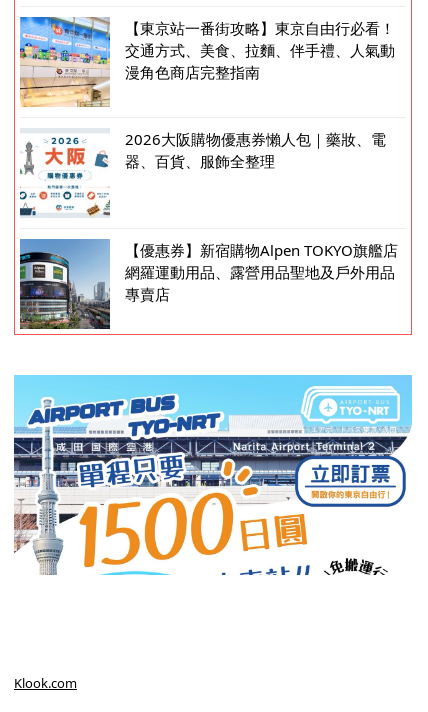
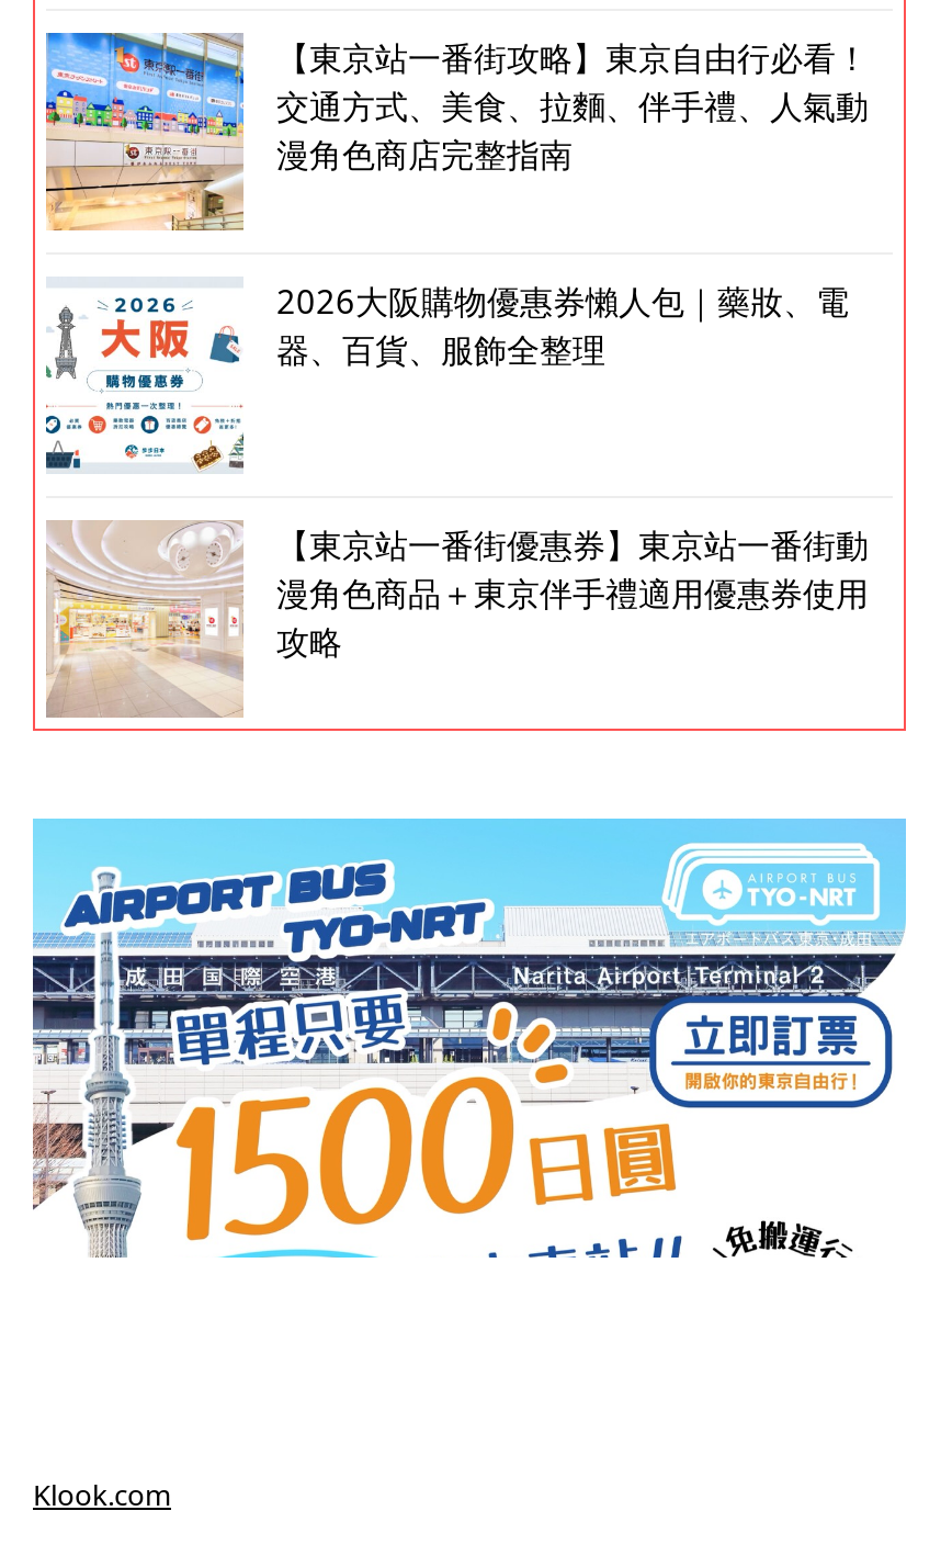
- [image]
- 【優惠券】新宿購物Alpen TOKYO旗艦店
- 網羅運動用品、露營用品聖地及戶外用品
- 專賣店
+ [image]
+ 【東京站一番街優惠券】東京站一番街動
+ 漫角色商品＋東京伴手禮適用優惠券使用
+ 攻略
